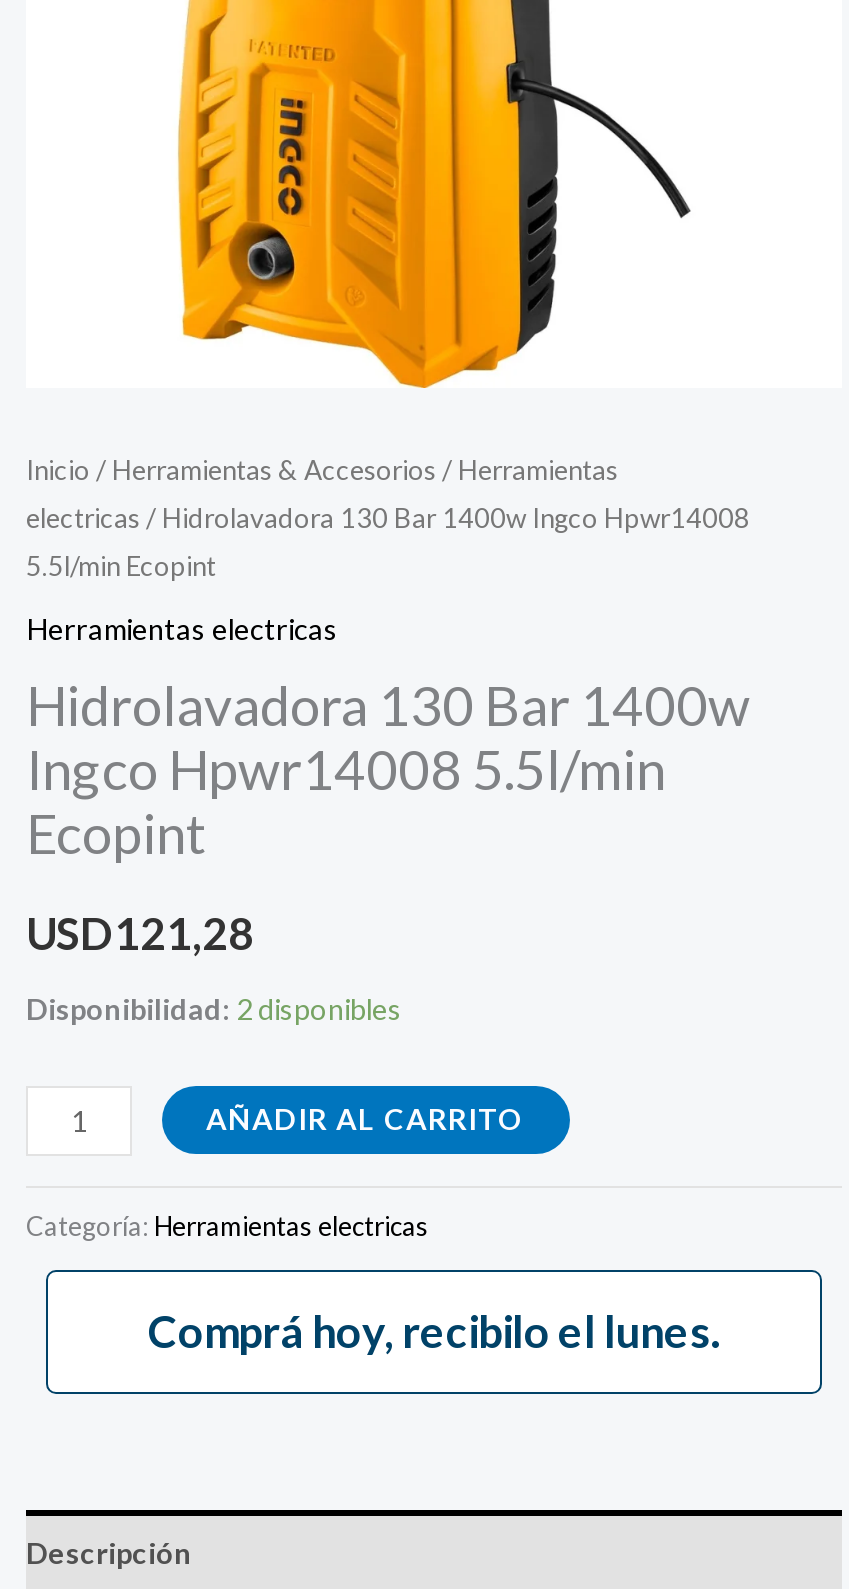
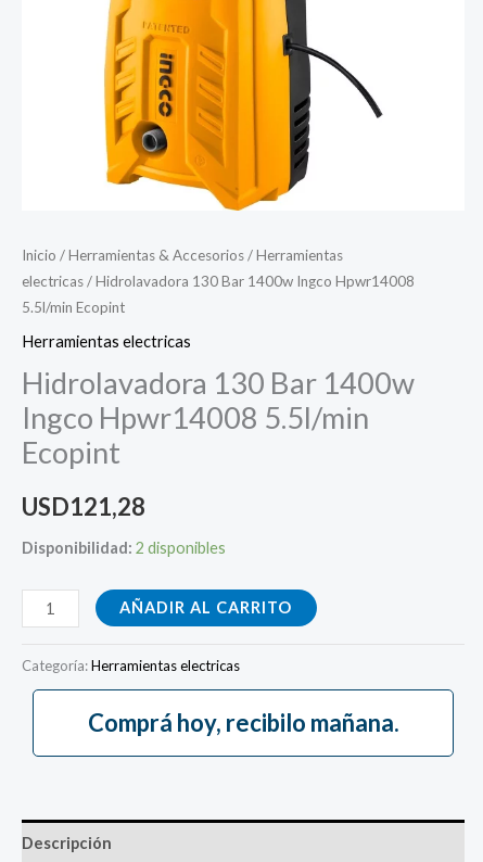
- Comprá hoy, recibilo el lunes.
+ Comprá hoy, recibilo mañana.
